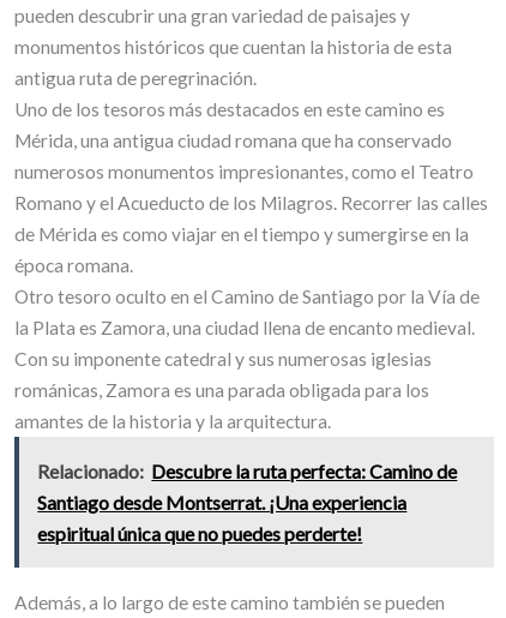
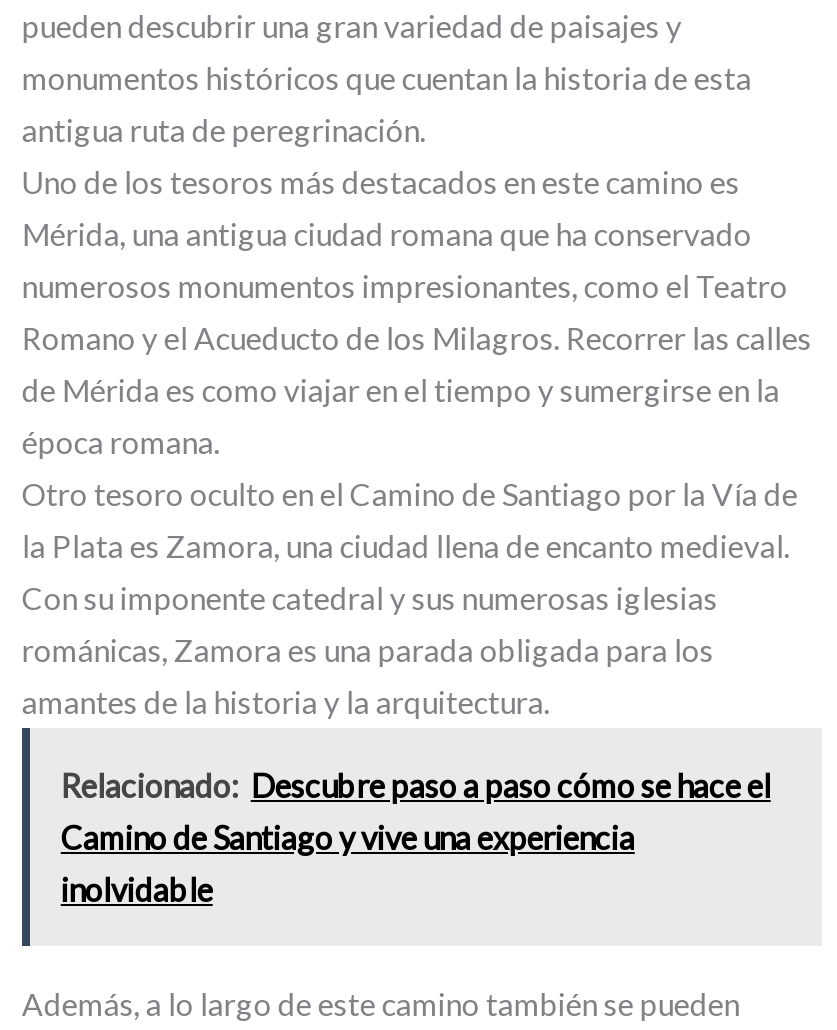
- Relacionado: Descubre la ruta perfecta: Camino de
- Santiago desde Montserrat. ¡Una experiencia
- espiritual única que no puedes perderte!
+ Relacionado: Descubre paso a paso cómo se hace el
+ Camino de Santiago y vive una experiencia
+ inolvidable
